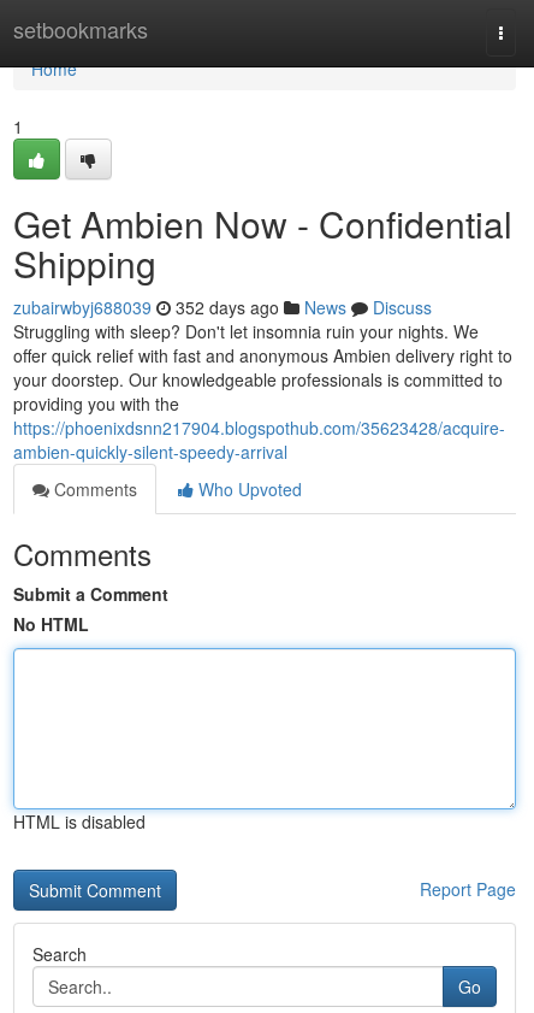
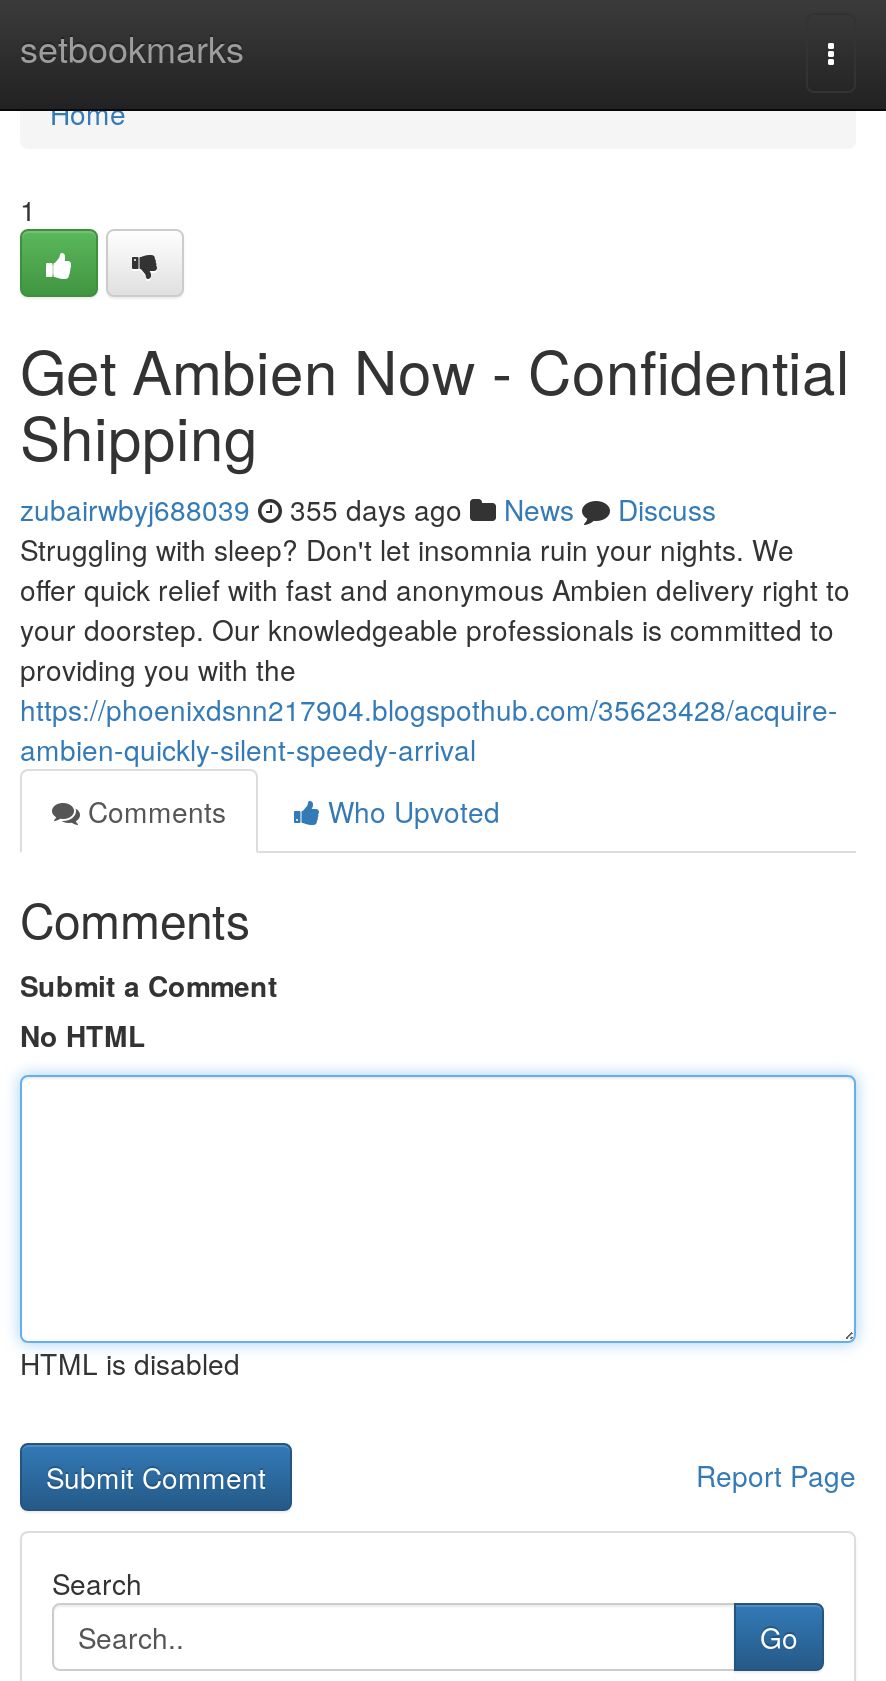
- zubairwbyj688039 352 days ago News Discuss
+ zubairwbyj688039 355 days ago News Discuss
